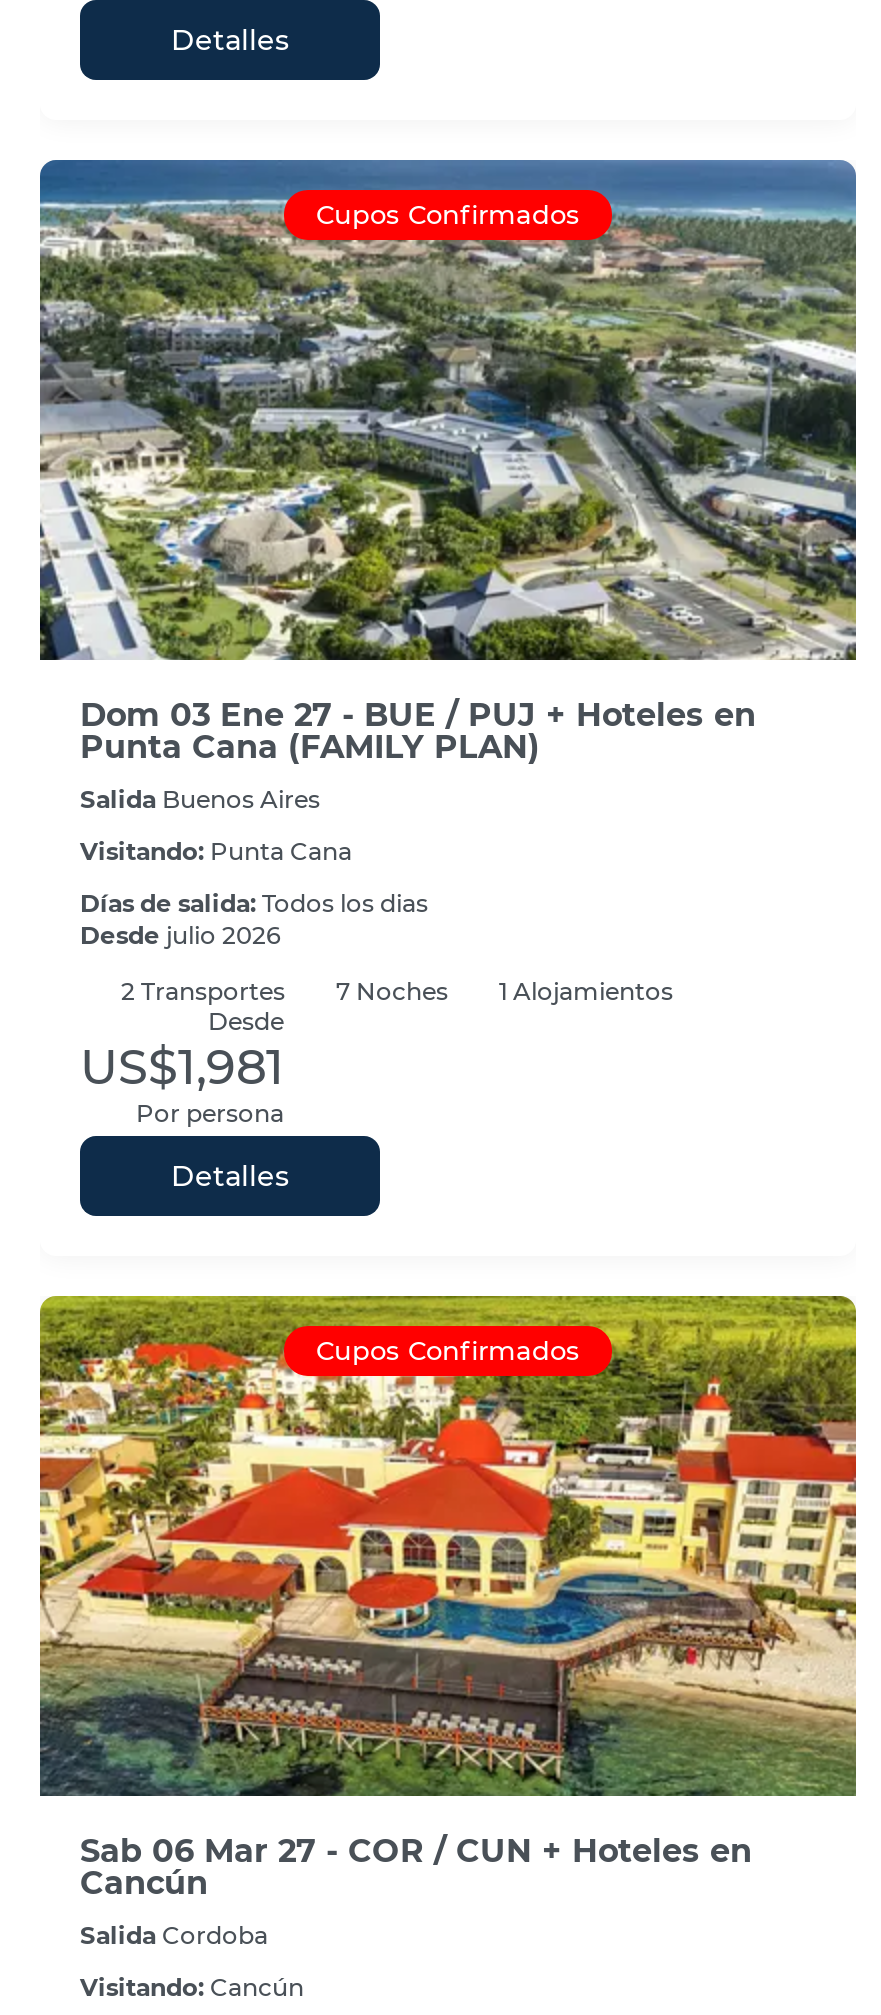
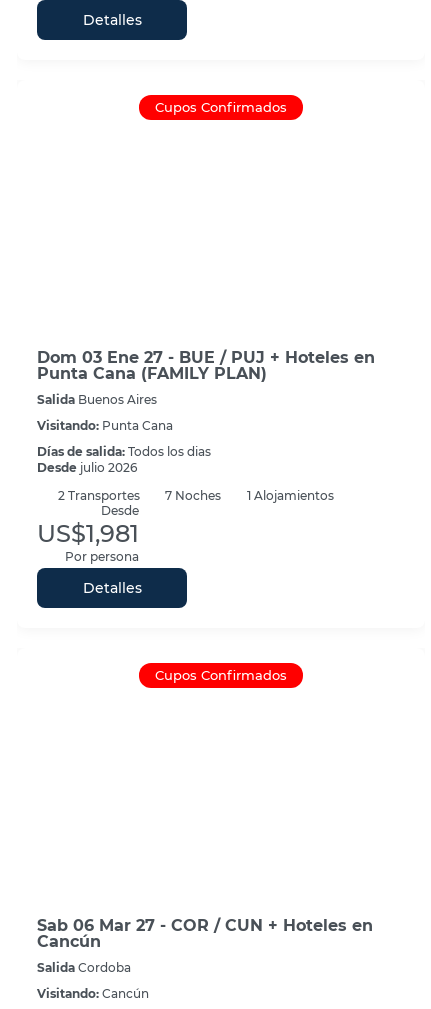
- [image]

- [image]
